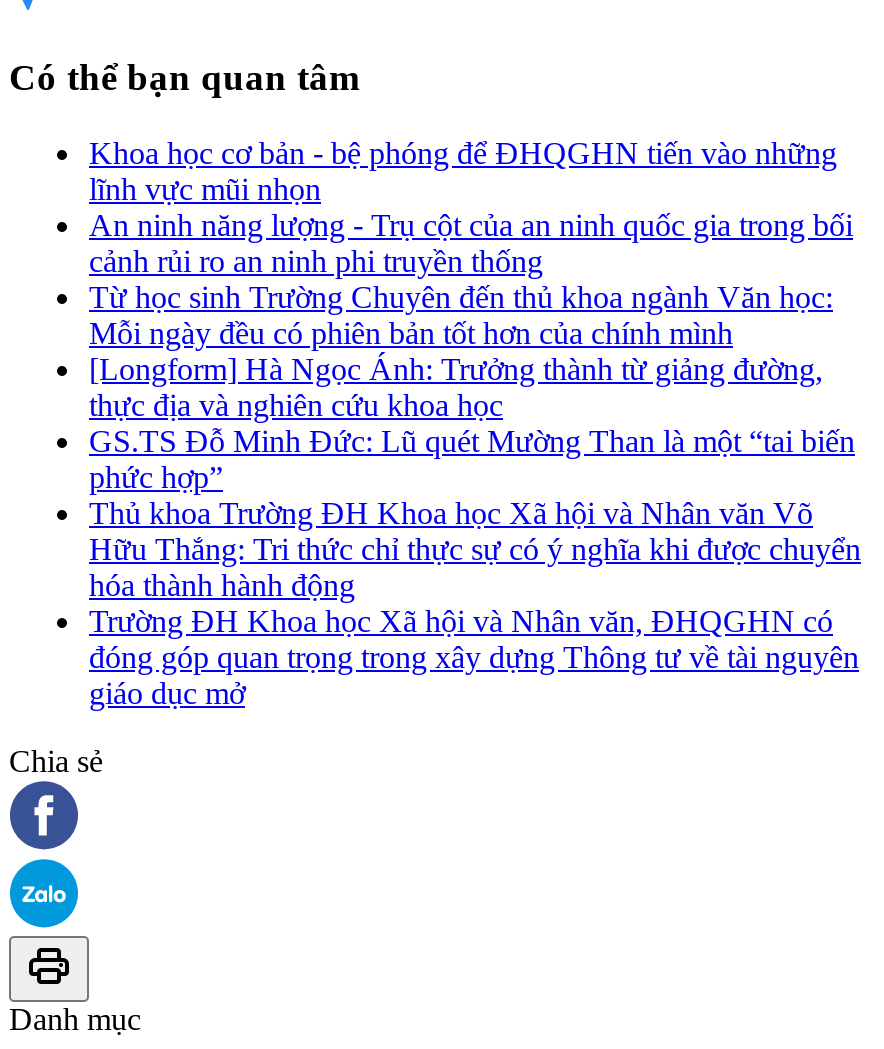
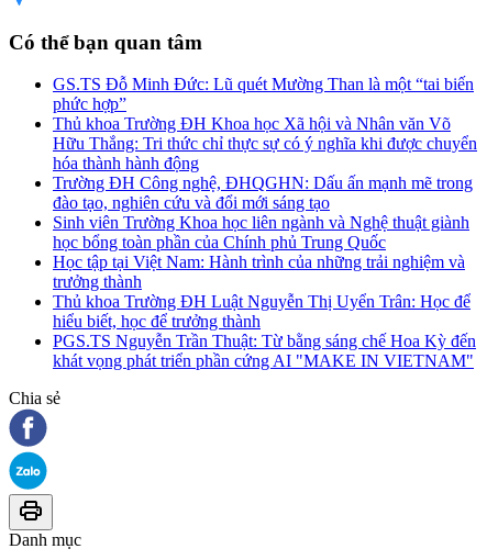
- Khoa học cơ bản - bệ phóng để ĐHQGHN tiến vào những
- lĩnh vực mũi nhọn
- An ninh năng lượng - Trụ cột của an ninh quốc gia trong bối
- cảnh rủi ro an ninh phi truyền thống
- Từ học sinh Trường Chuyên đến thủ khoa ngành Văn học:
- Mỗi ngày đều có phiên bản tốt hơn của chính mình
- [Longform] Hà Ngọc Ánh: Trưởng thành từ giảng đường,
- thực địa và nghiên cứu khoa học

moved up: GS.TS Đỗ Minh Đức: Lũ quét Mường Than là một “tai biến | phức hợp” | Thủ khoa Trường ĐH Khoa học Xã hội và Nhân văn Võ | Hữu Thắng: Tri thức chỉ thực sự có ý nghĩa khi được chuyển | hóa thành hành động

- Trường ĐH Khoa học Xã hội và Nhân văn, ĐHQGHN có
- đóng góp quan trọng trong xây dựng Thông tư về tài nguyên
- giáo dục mở
+ Trường ĐH Công nghệ, ĐHQGHN: Dấu ấn mạnh mẽ trong
+ đào tạo, nghiên cứu và đổi mới sáng tạo
+ Sinh viên Trường Khoa học liên ngành và Nghệ thuật giành
+ học bổng toàn phần của Chính phủ Trung Quốc
+ Học tập tại Việt Nam: Hành trình của những trải nghiệm và
+ trưởng thành
+ Thủ khoa Trường ĐH Luật Nguyễn Thị Uyển Trân: Học để
+ hiểu biết, học để trưởng thành
+ PGS.TS Nguyễn Trần Thuật: Từ bằng sáng chế Hoa Kỳ đến
+ khát vọng phát triển phần cứng AI "MAKE IN VIETNAM"
